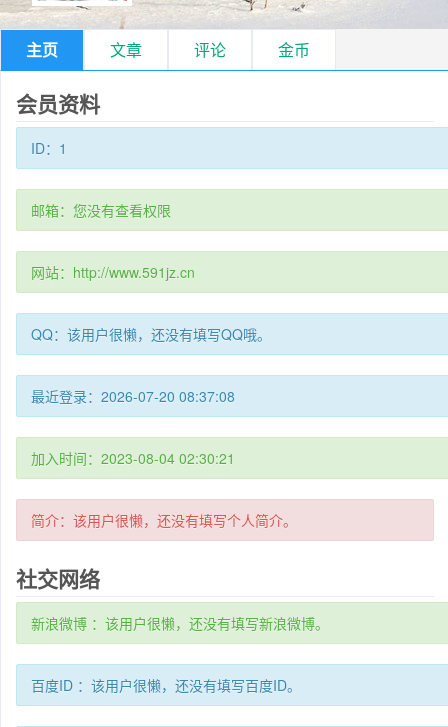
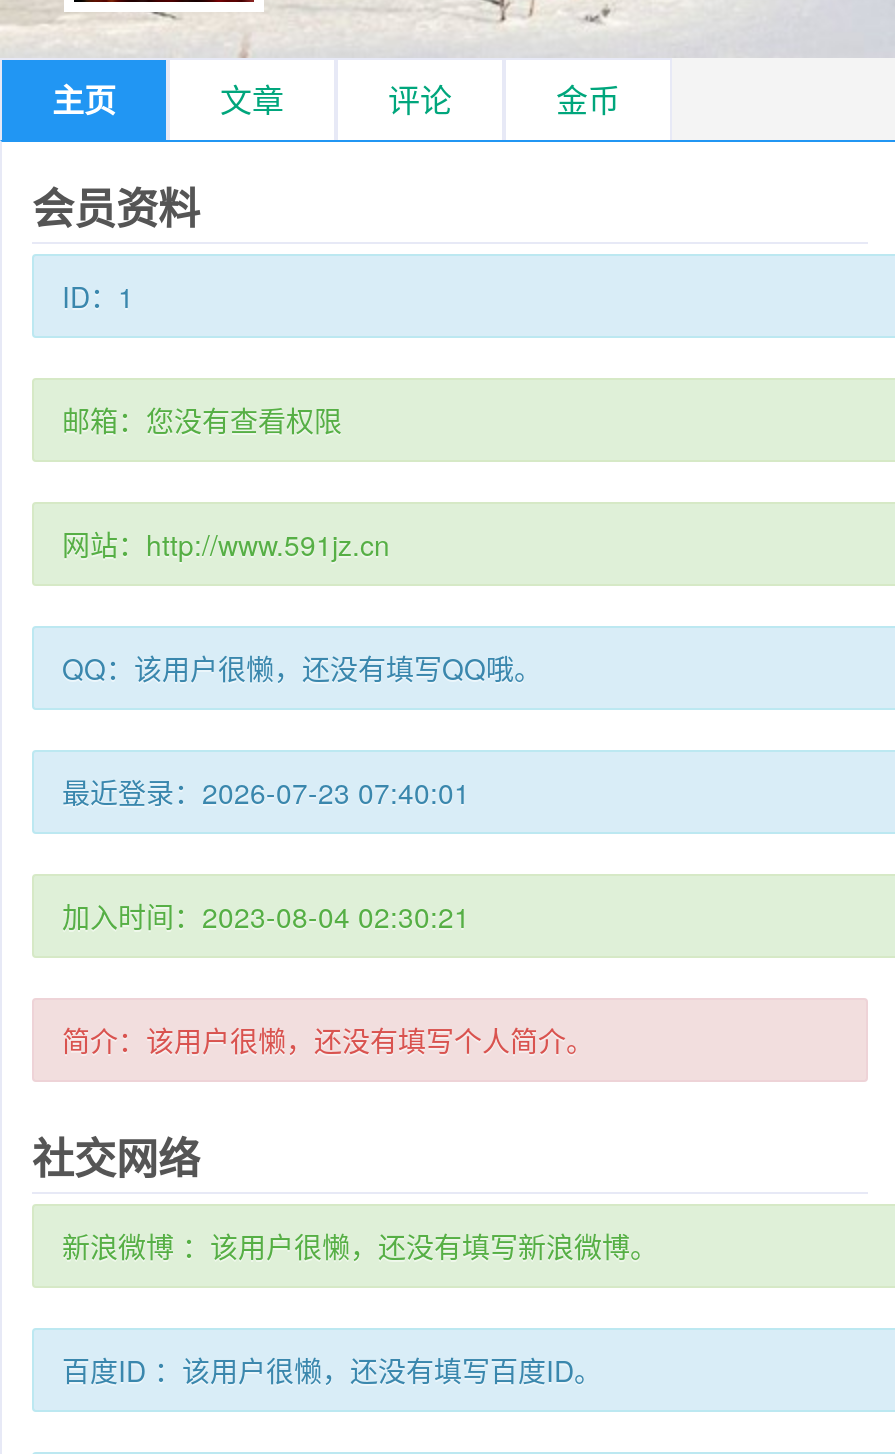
- 最近登录：2026-07-20 08:37:08
+ 最近登录：2026-07-23 07:40:01
